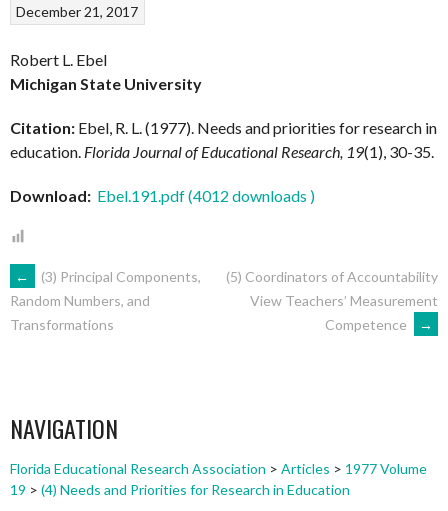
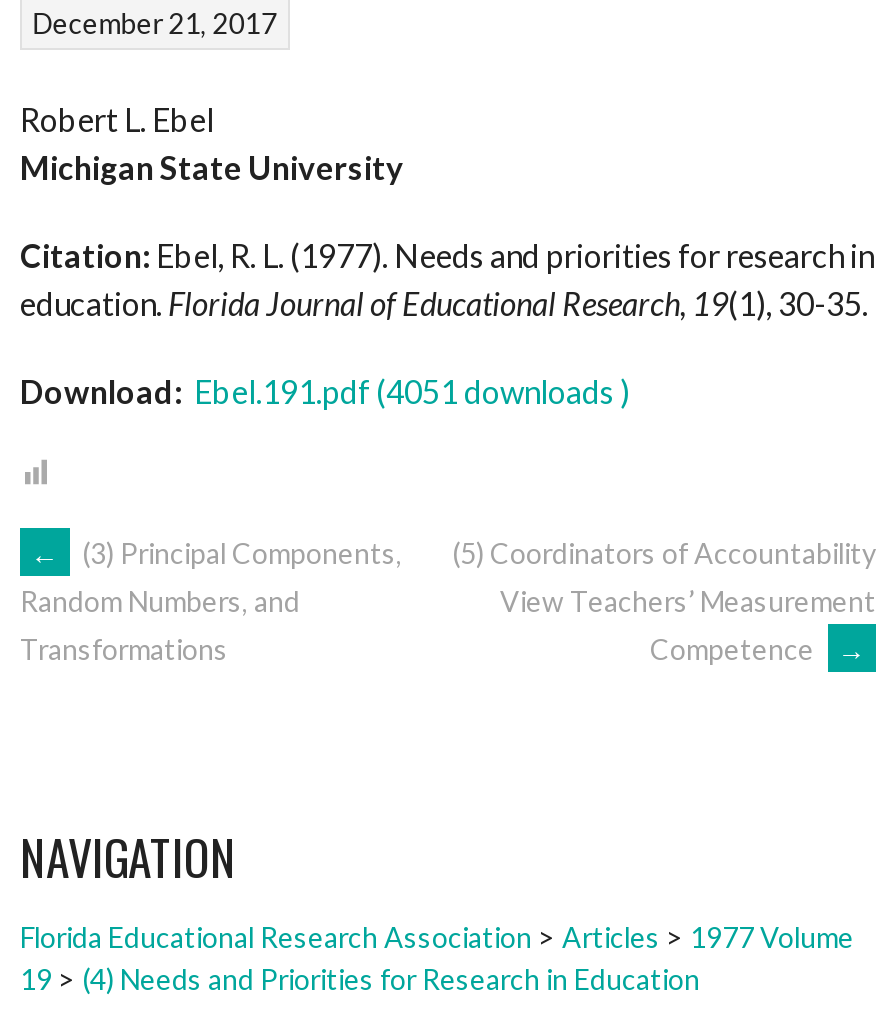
- Download: Ebel.191.pdf (4012 downloads )
+ Download: Ebel.191.pdf (4051 downloads )
